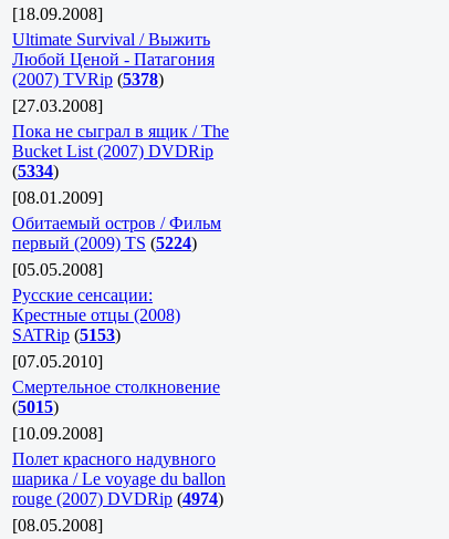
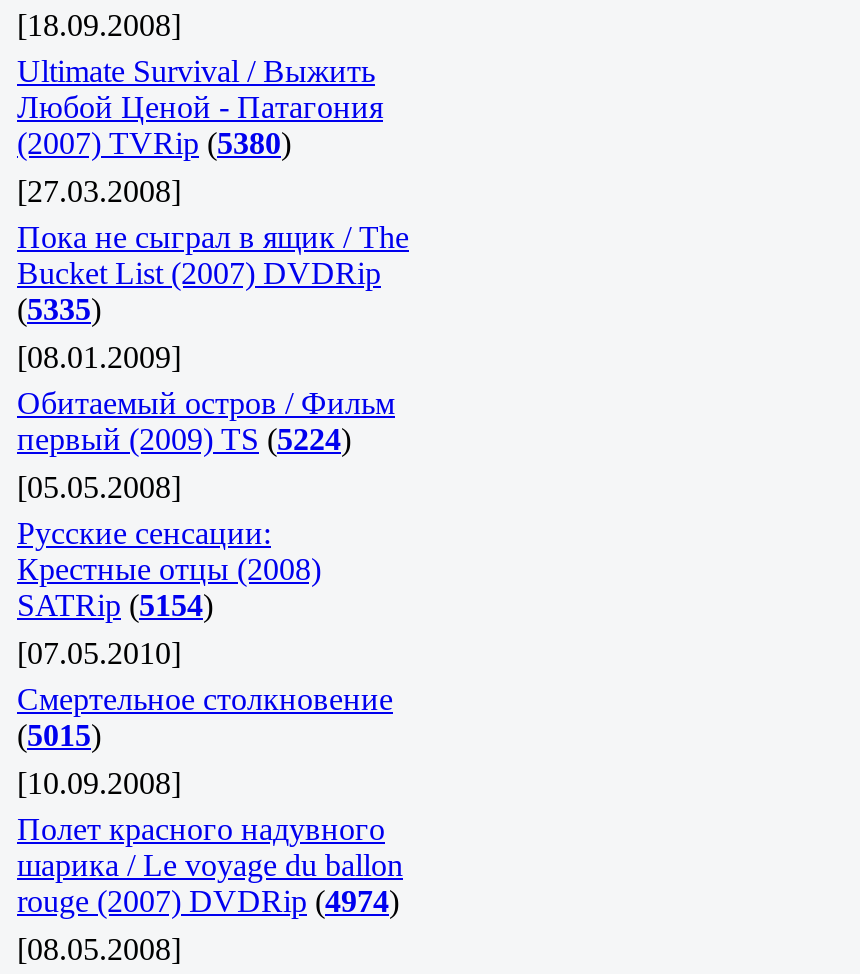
- (2007) TVRip (5378)
+ (2007) TVRip (5380)

- (5334)
+ (5335)

- SATRip (5153)
+ SATRip (5154)
